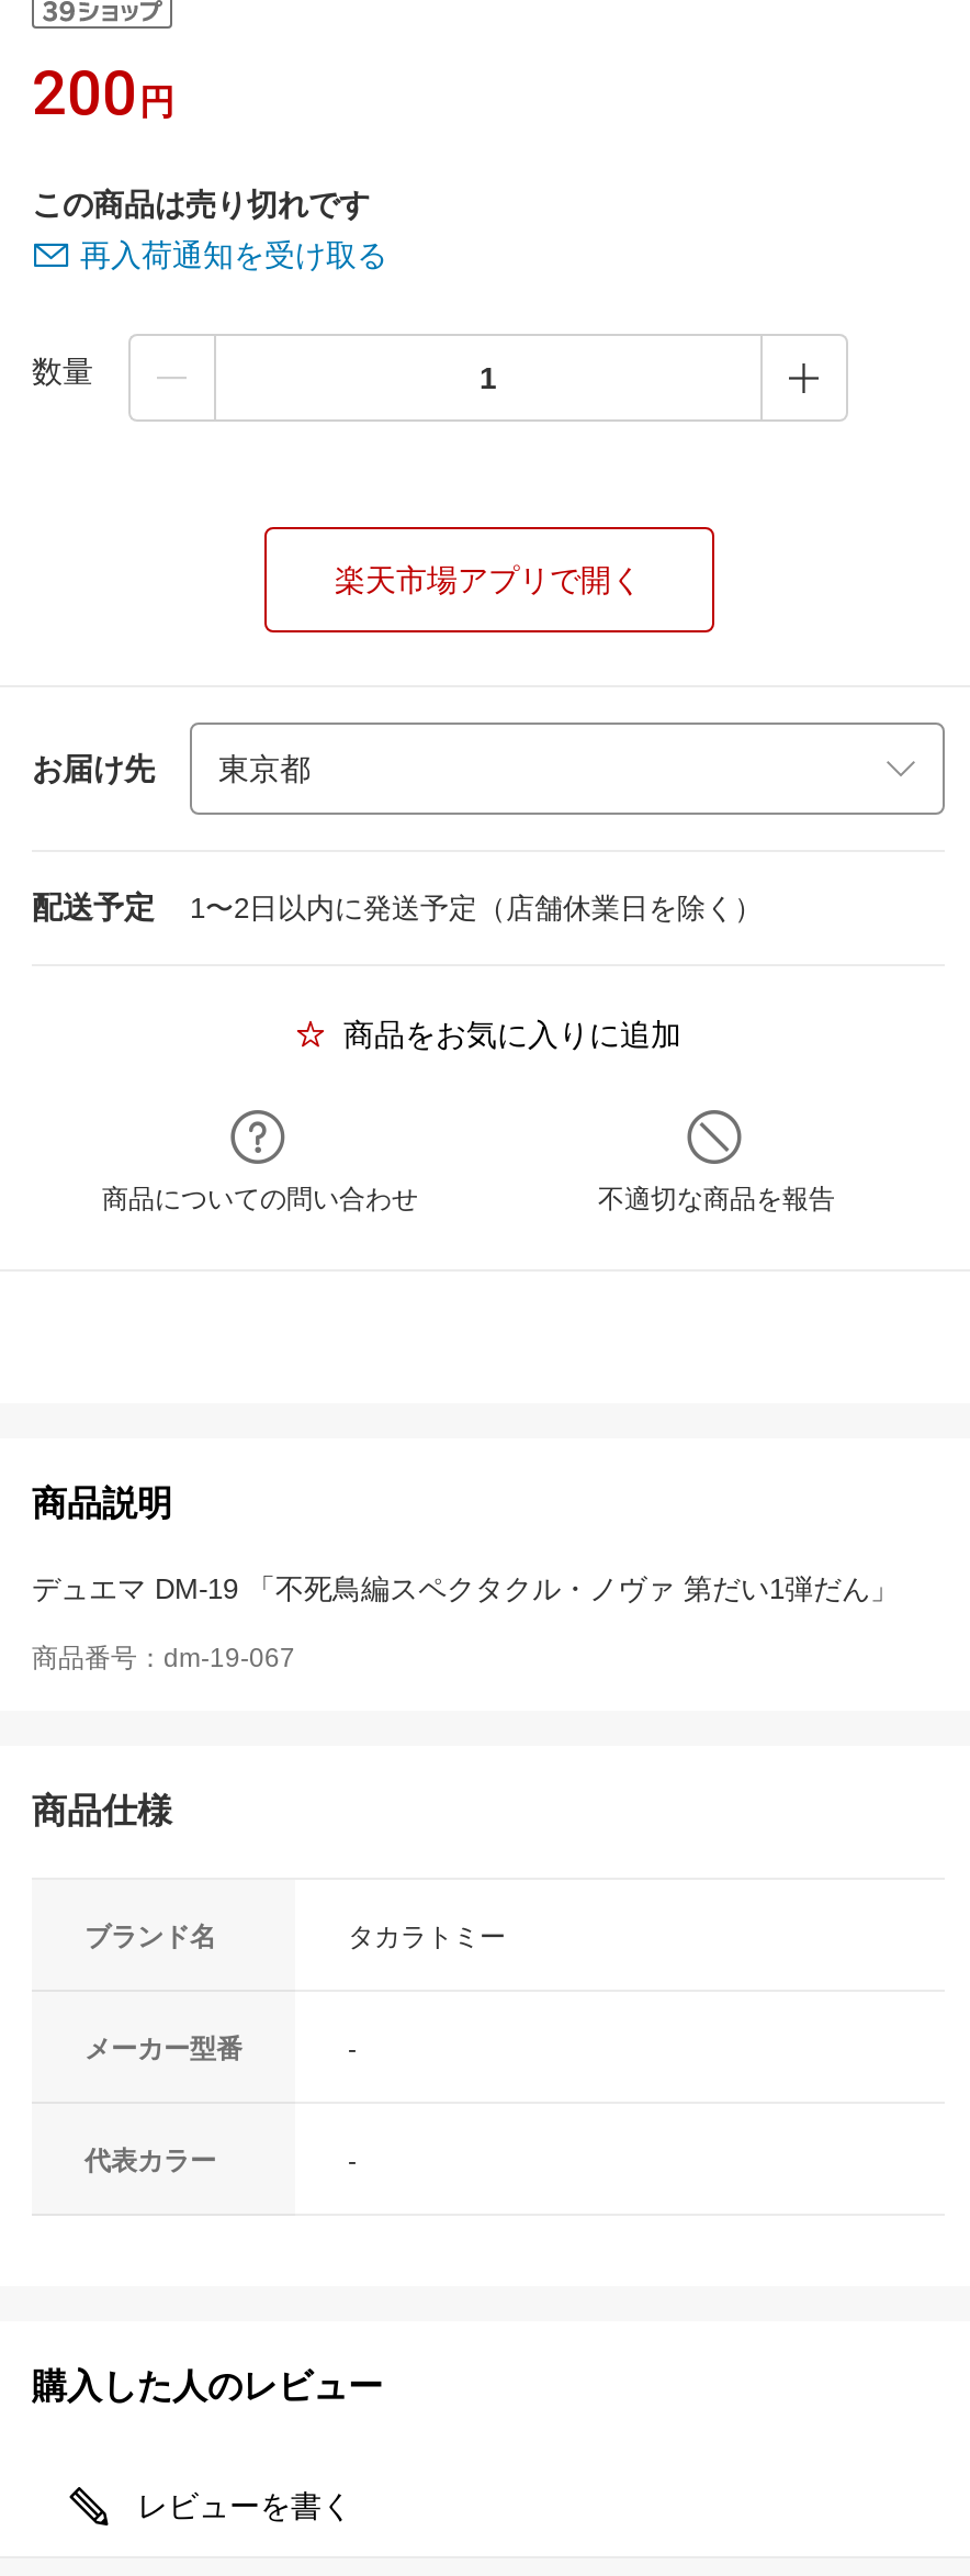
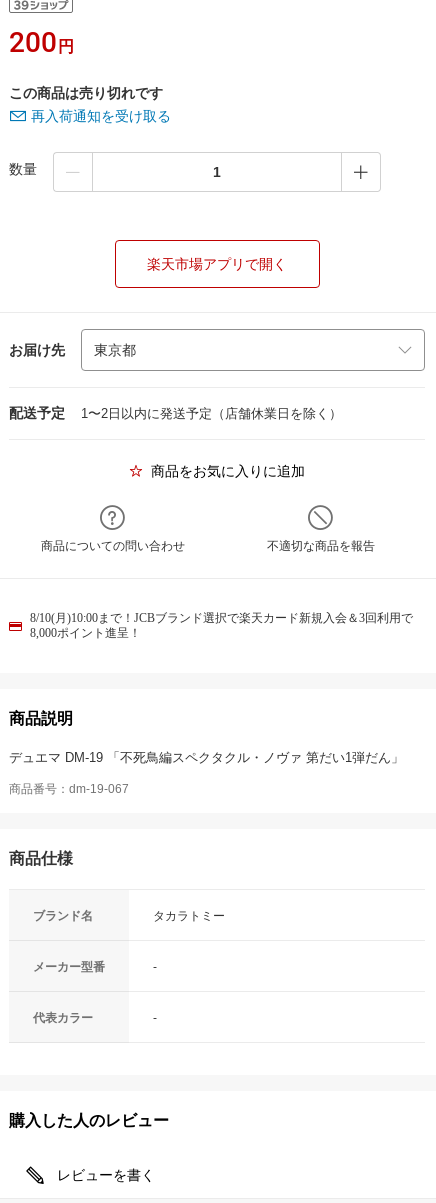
+ 8/10(月)10:00まで！JCBブランド選択で楽天カード新規入会＆3回利用で
+ 8,000ポイント進呈！
